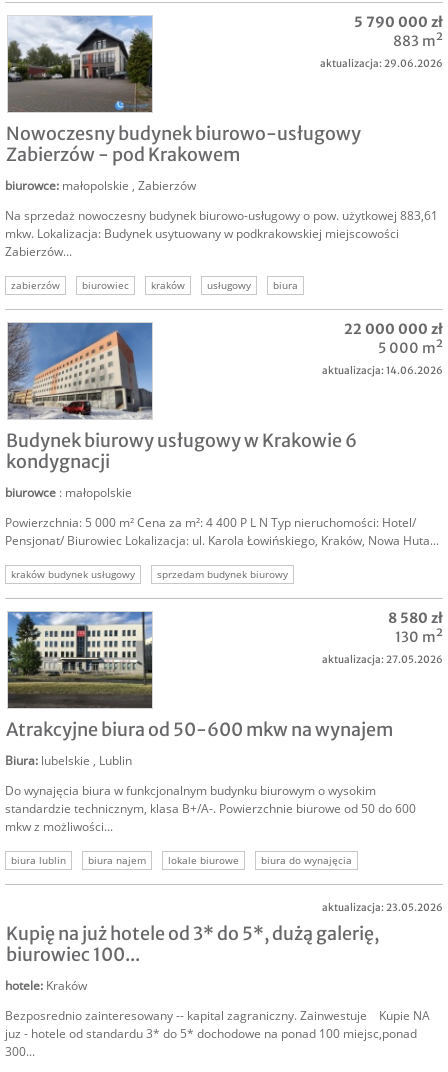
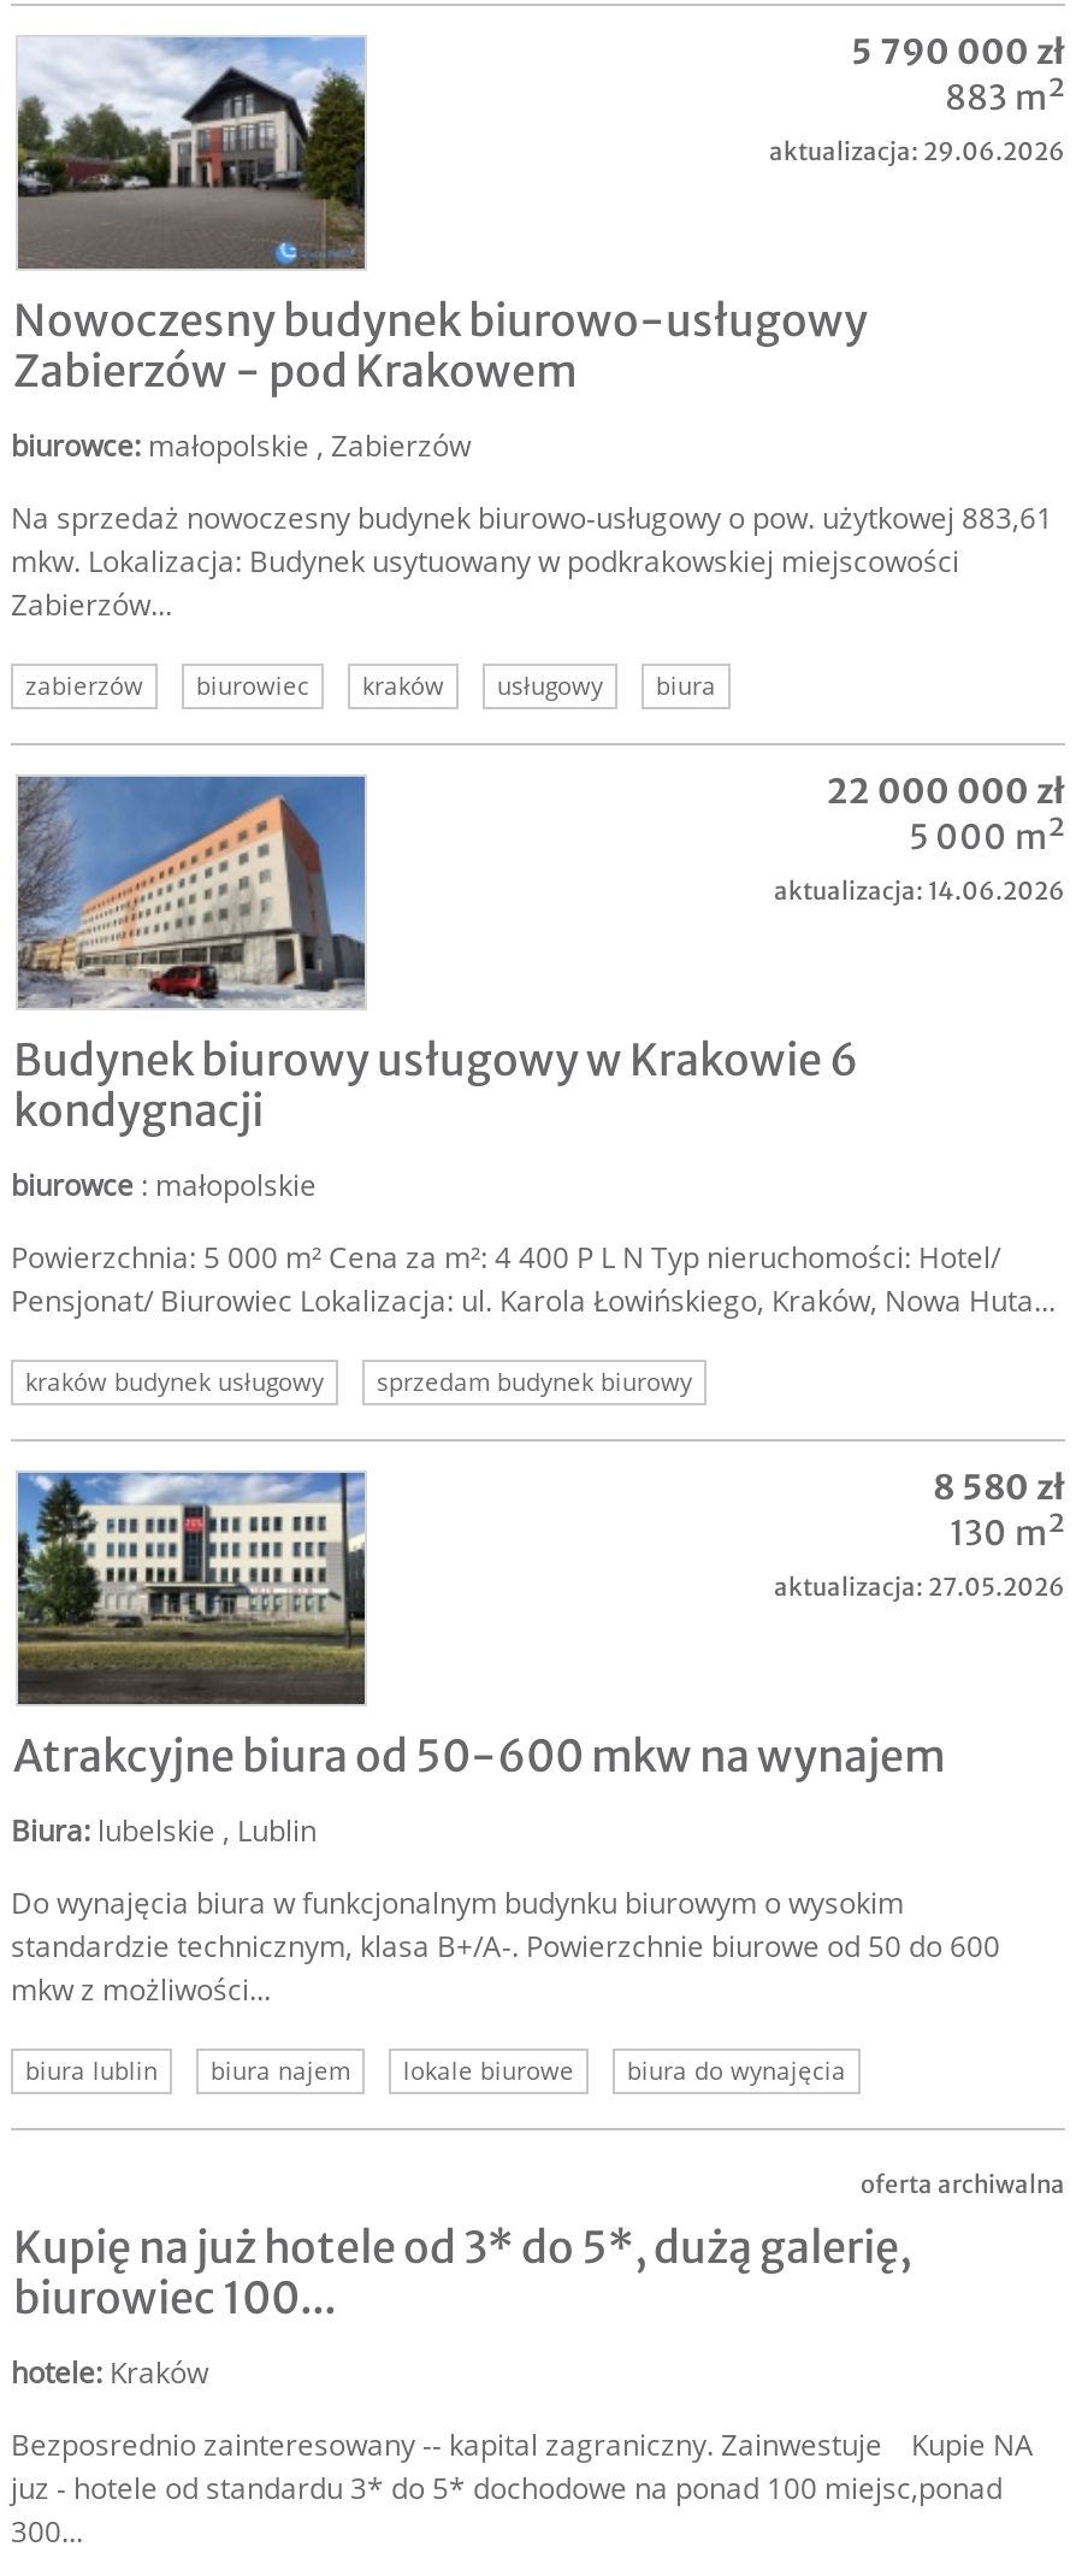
- aktualizacja: 23.05.2026
+ oferta archiwalna
